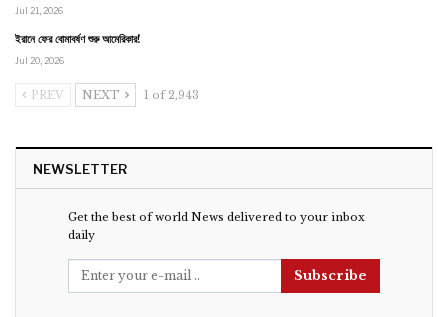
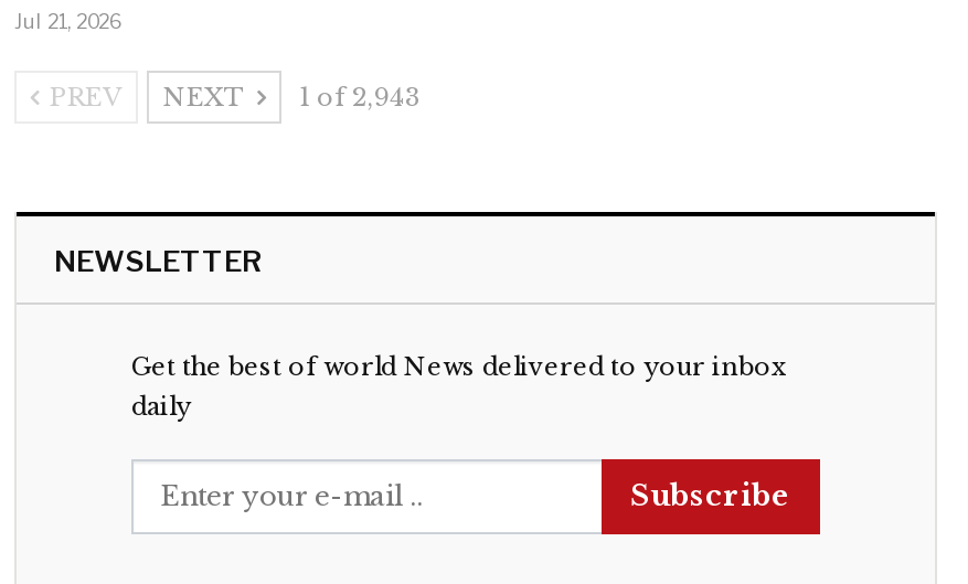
- ইরানে ফের বোমাবর্ষণ শুরু আমেরিকার!
- Jul 20, 2026
